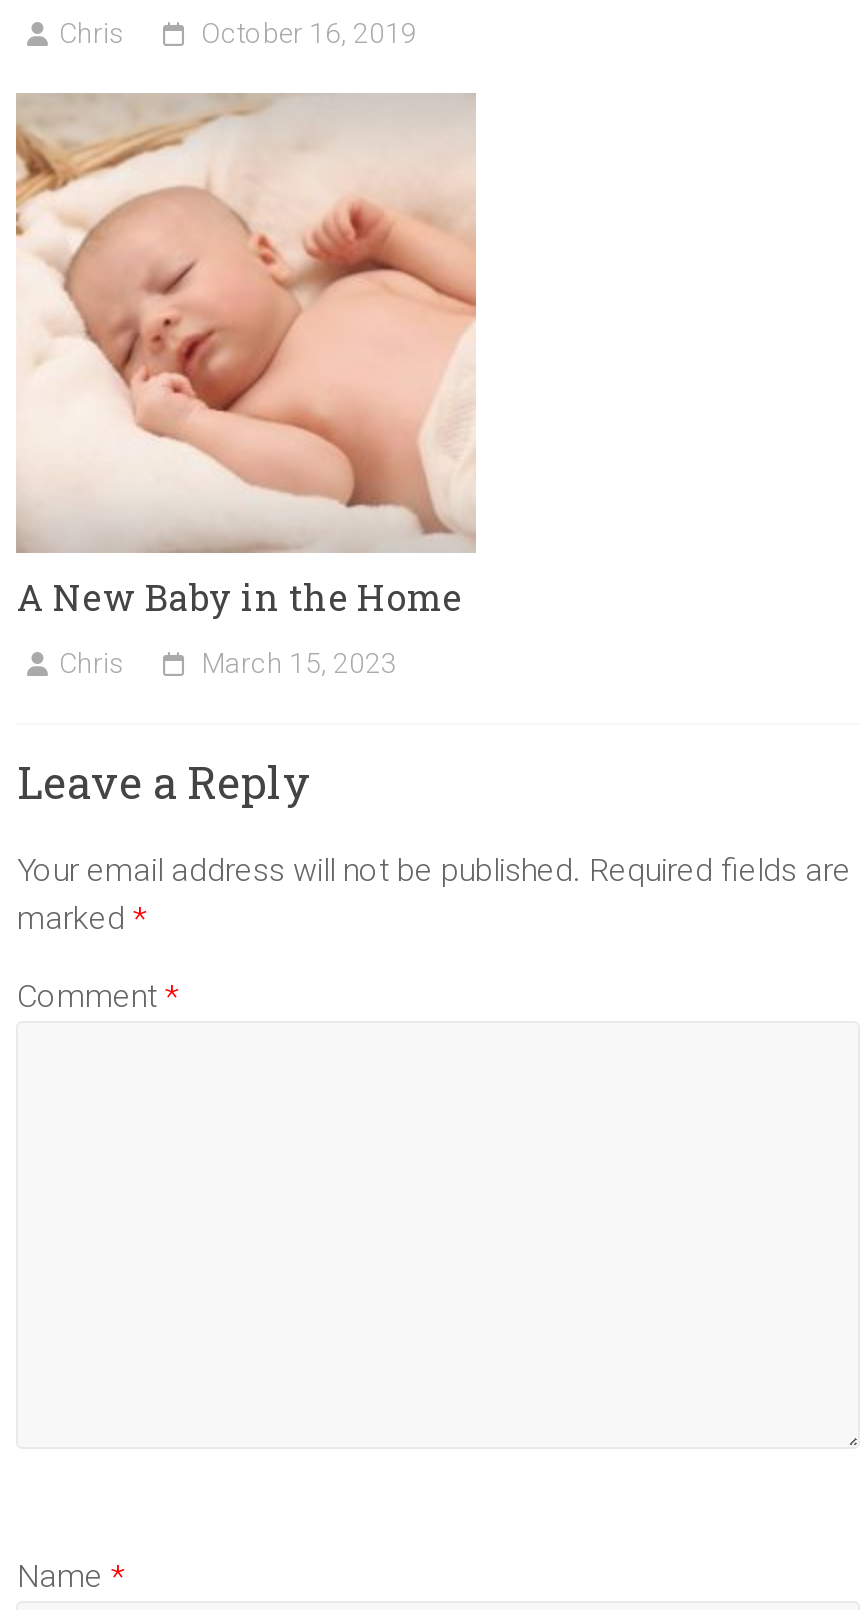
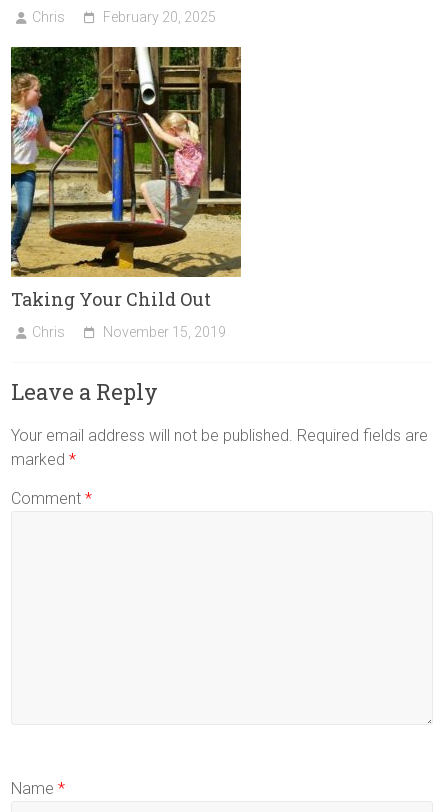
- October 16, 2019
+ February 20, 2025

- [image]
- A New Baby in the Home
+ [image]
+ Taking Your Child Out

- March 15, 2023
+ November 15, 2019
